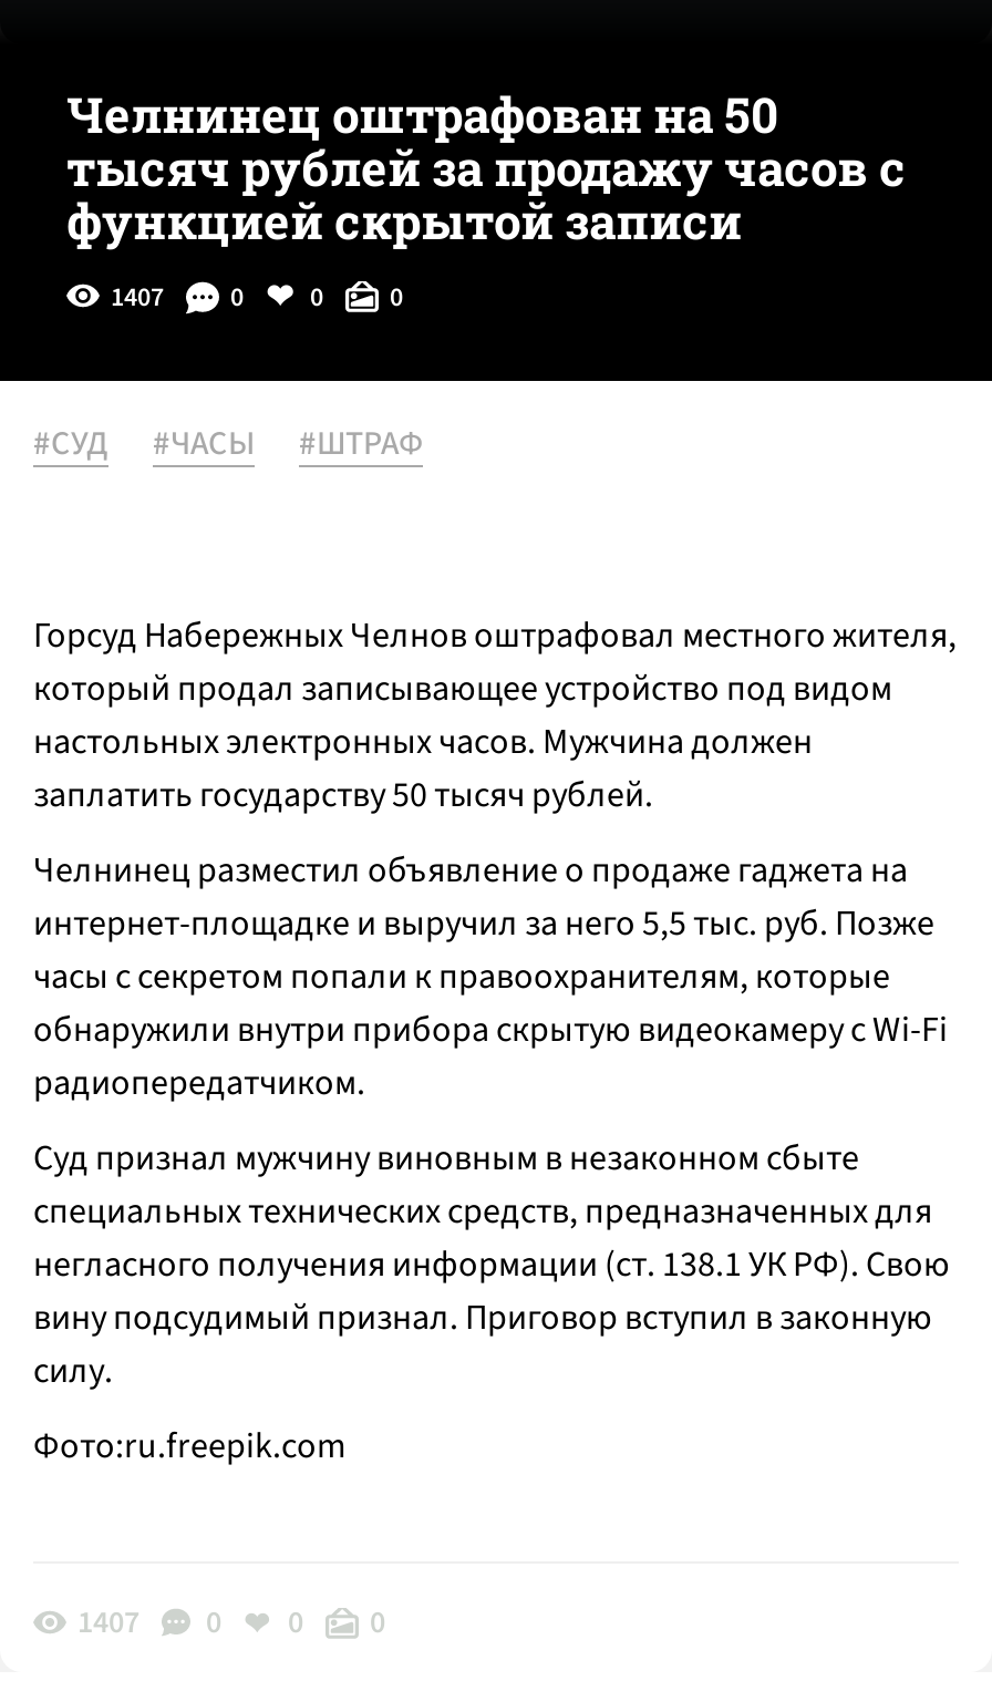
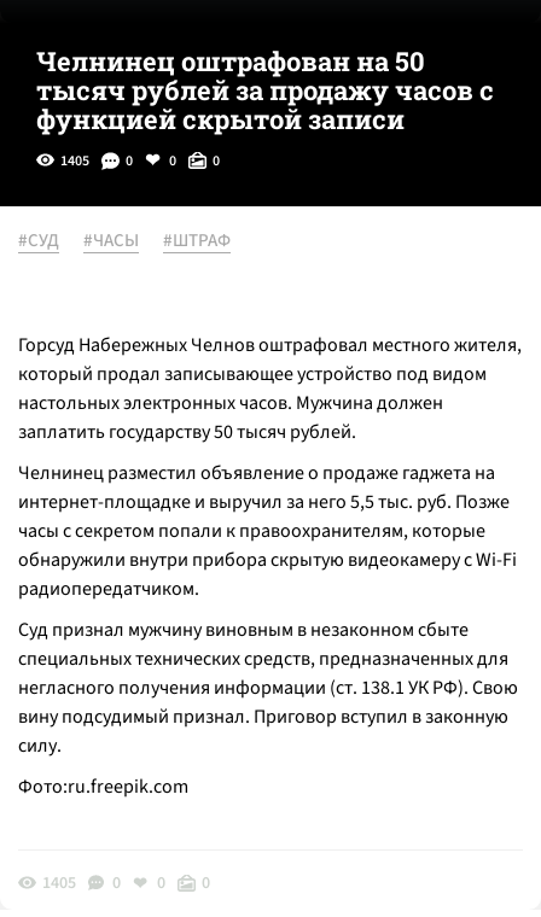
- 1407 0 0 0
+ 1405 0 0 0

- 1407 0 0 0
+ 1405 0 0 0
